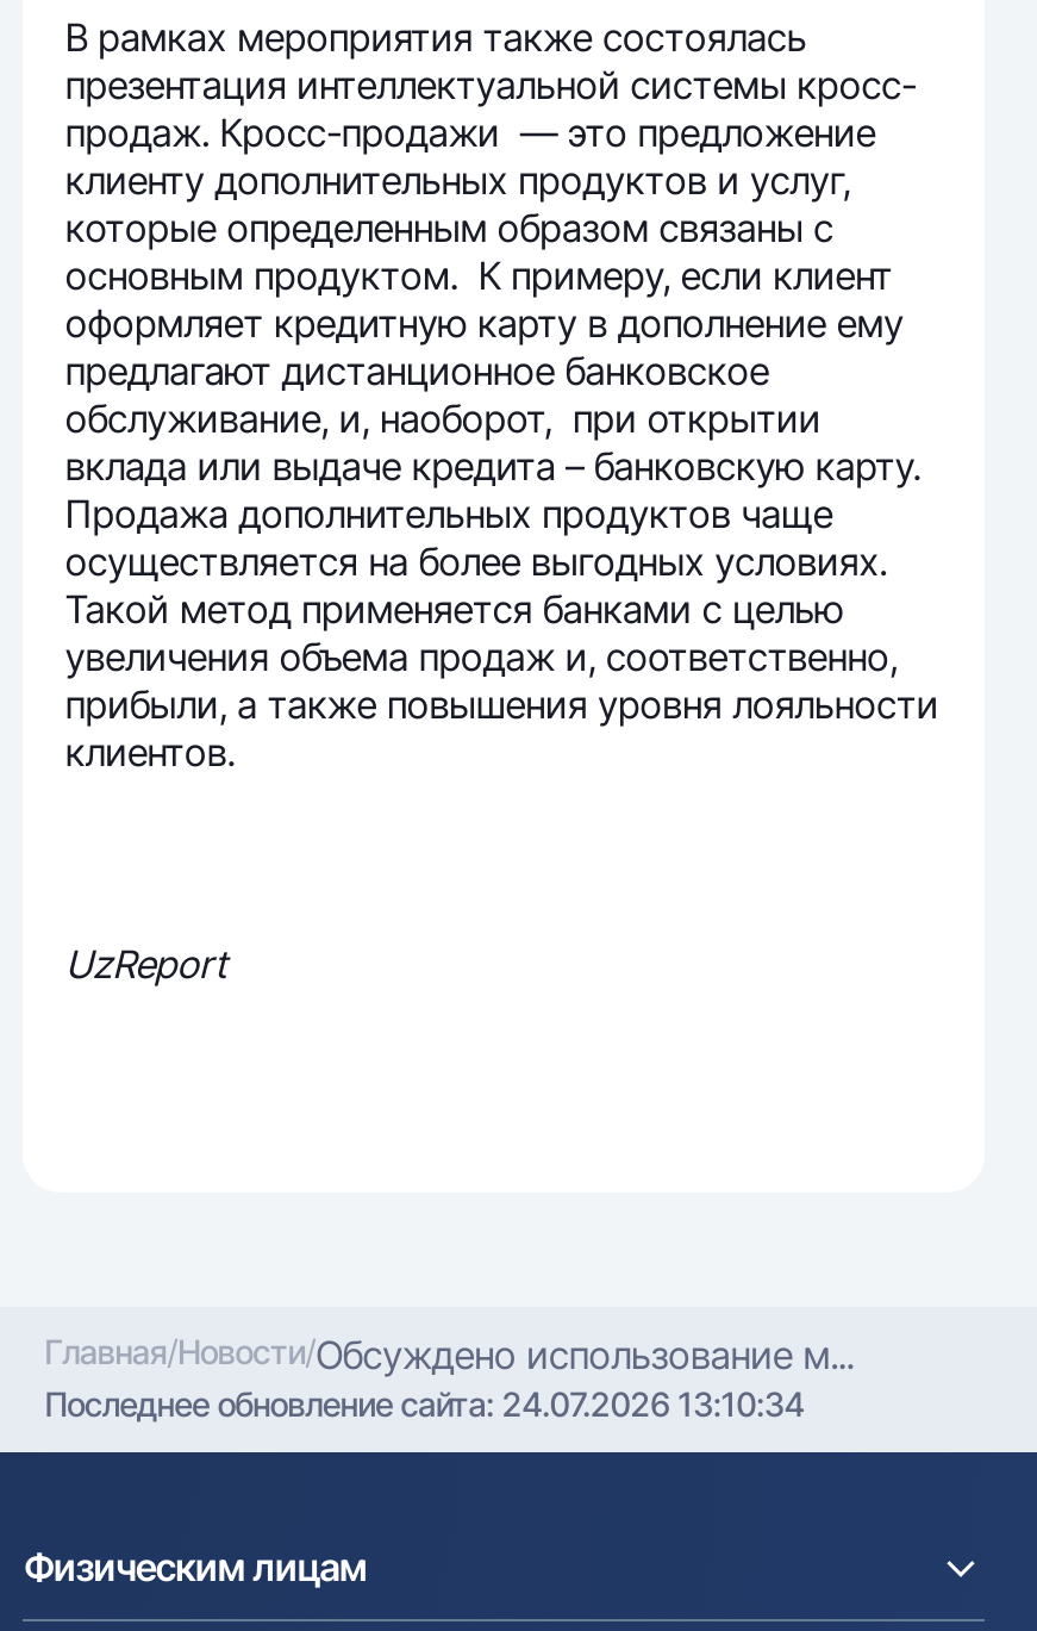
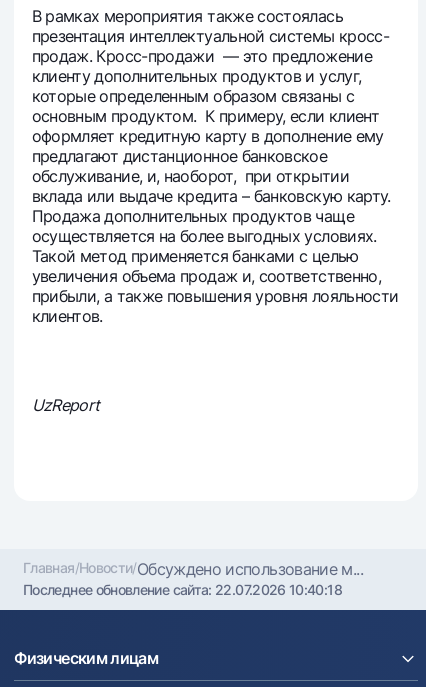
- Последнее обновление сайта: 24.07.2026 13:10:34
+ Последнее обновление сайта: 22.07.2026 10:40:18
